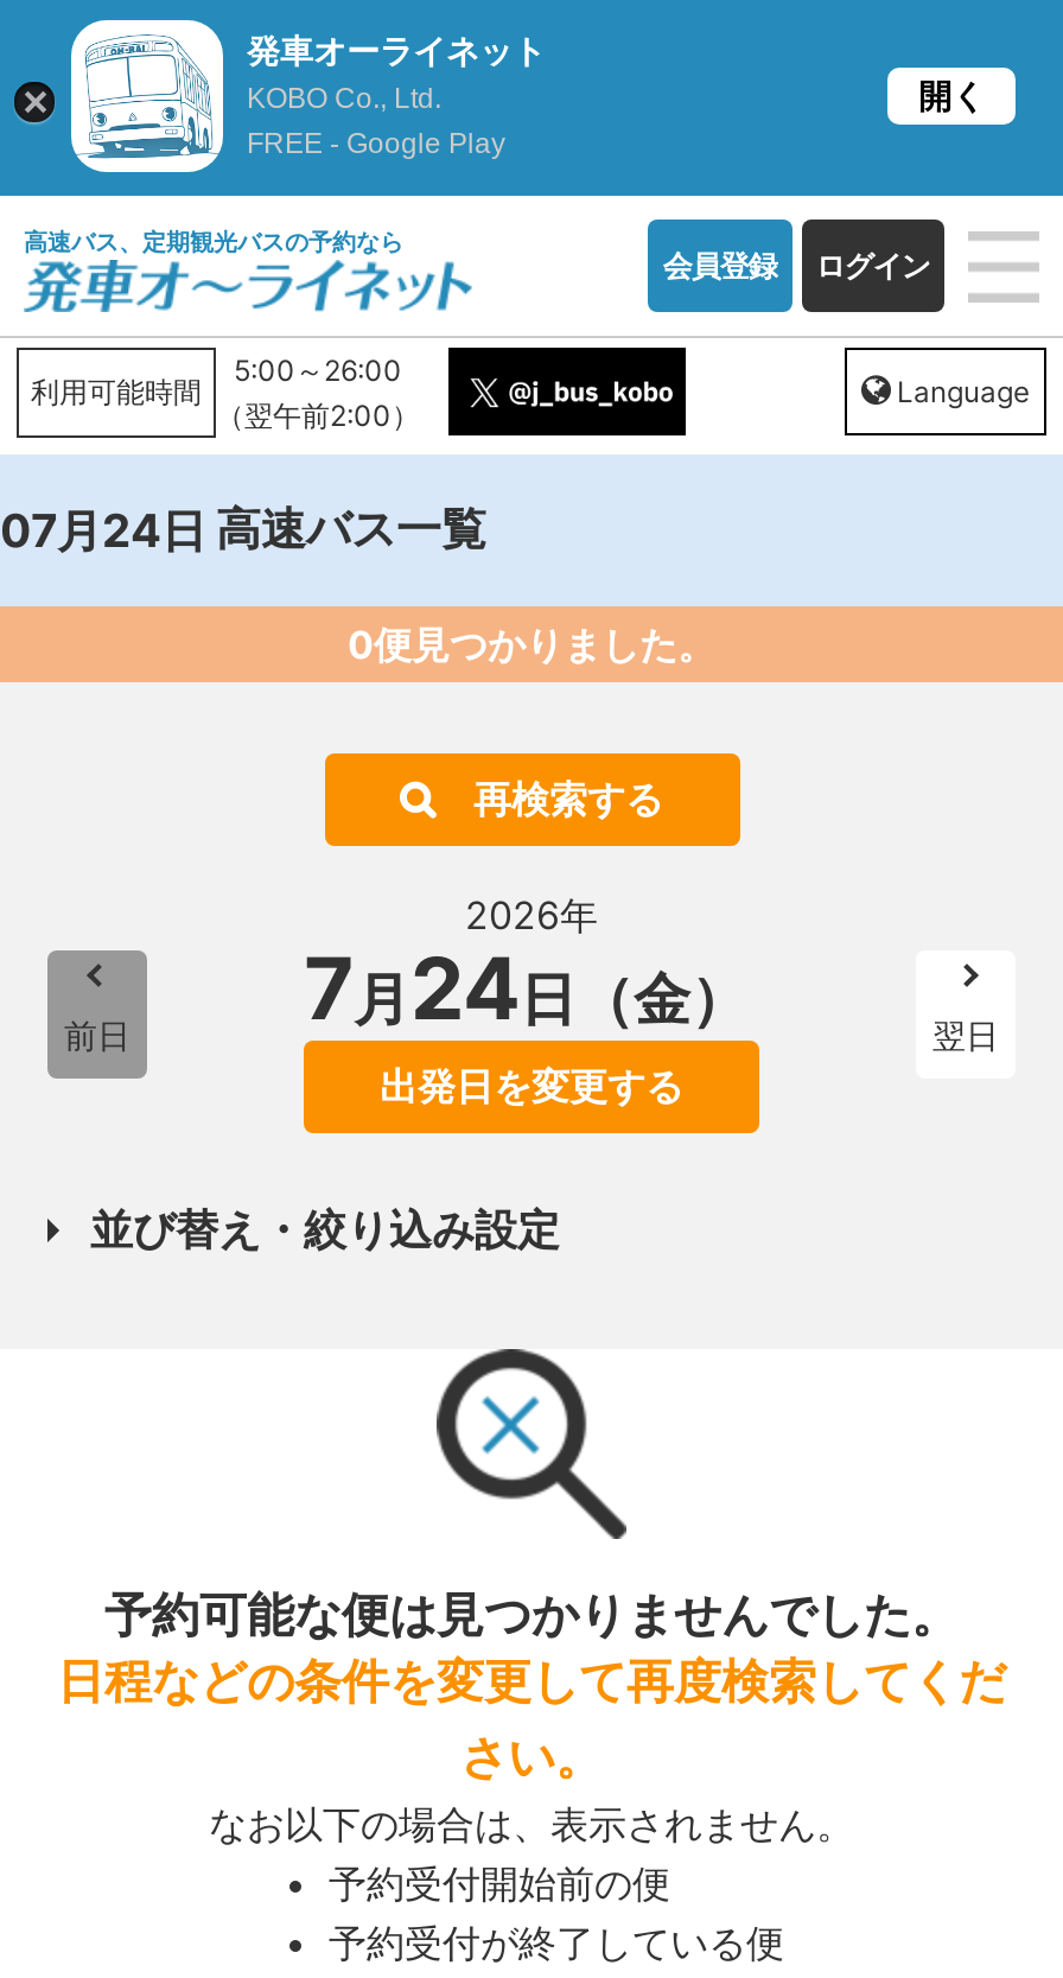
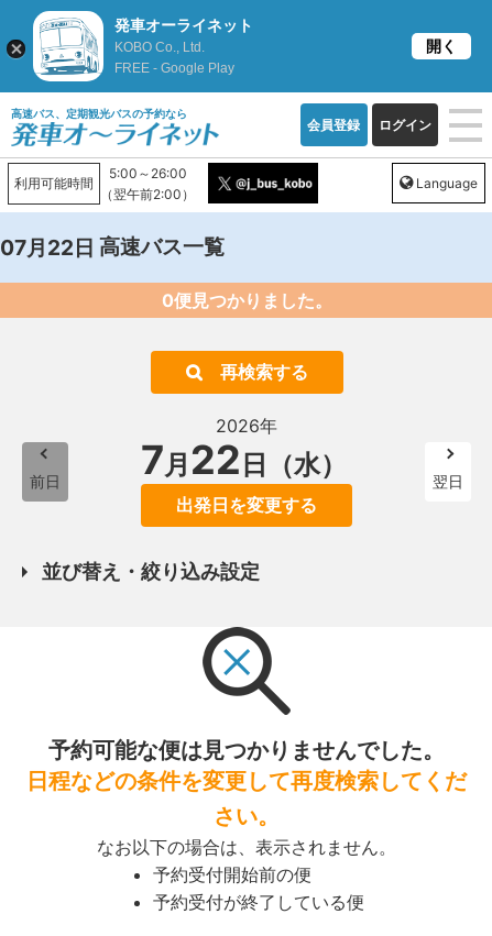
- 07月24日高速バス一覧
+ 07月22日高速バス一覧

- 7月24日（金）
+ 7月22日（水）
